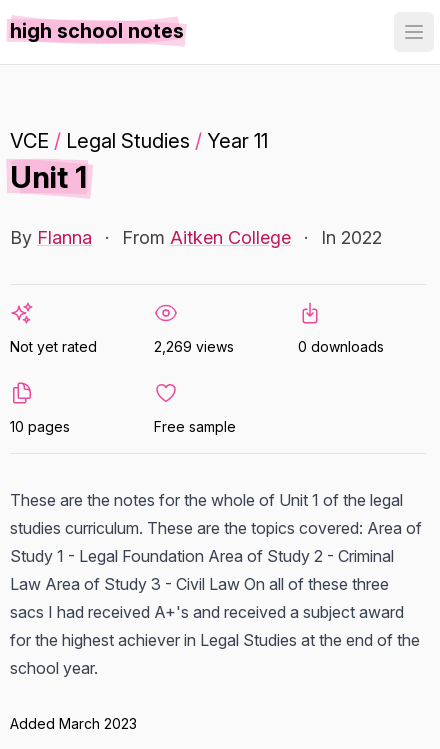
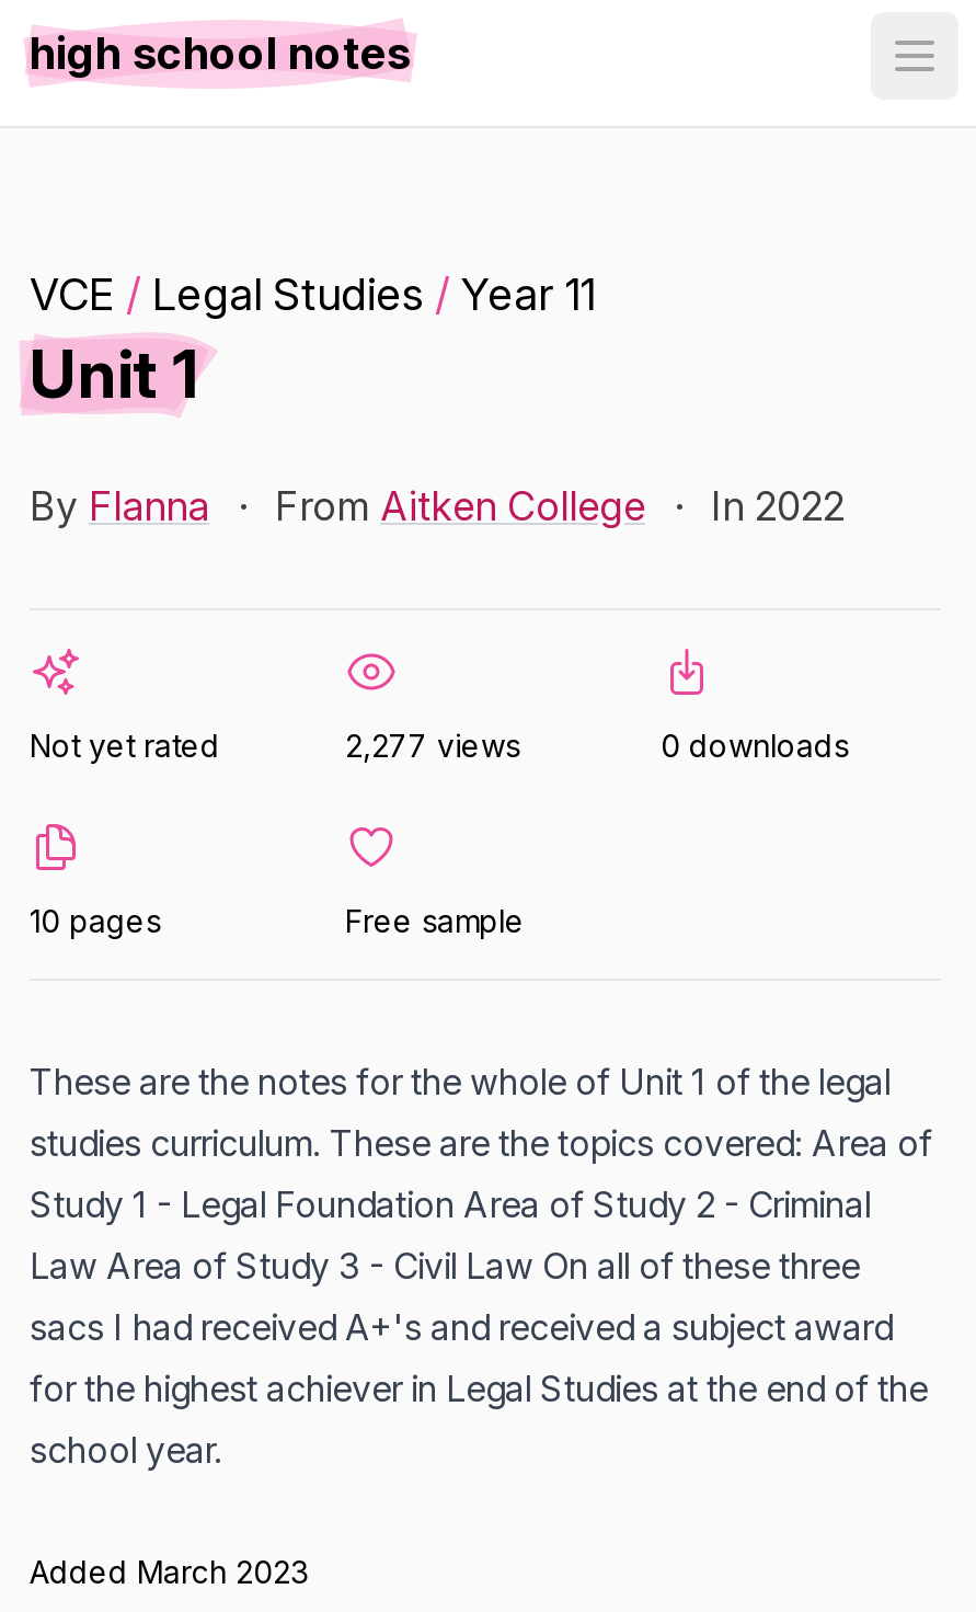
- 2,269 views
+ 2,277 views
